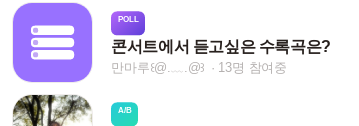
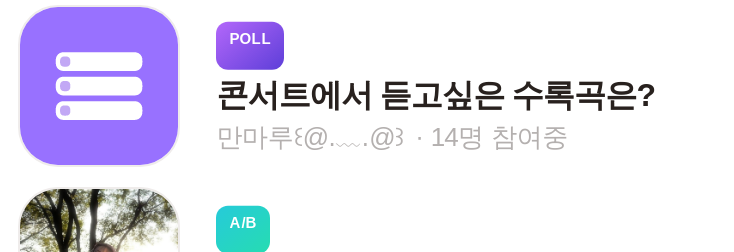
- 13명 참여중
+ 14명 참여중
